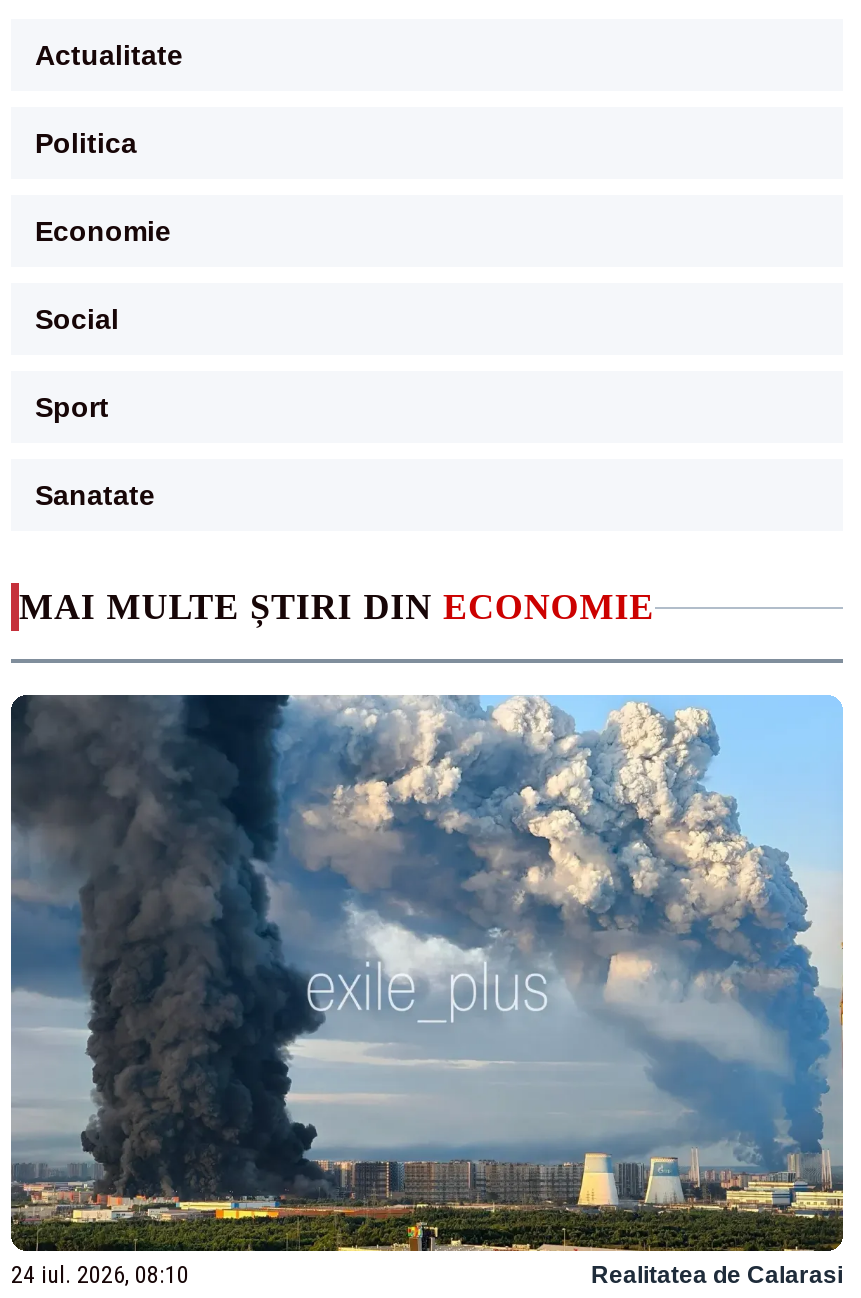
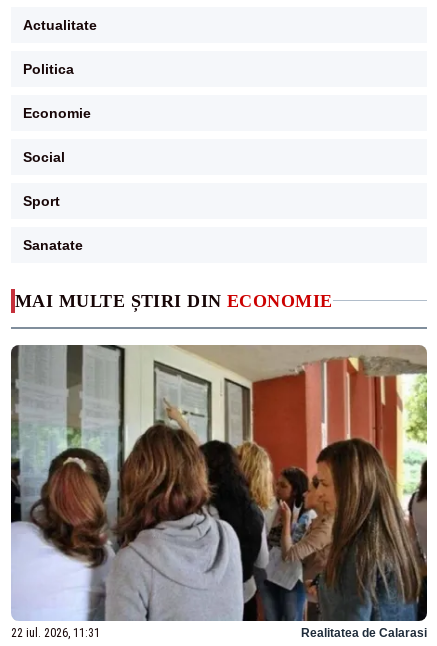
- [image]
- 24 iul. 2026, 08:10
+ [image]
+ 22 iul. 2026, 11:31
